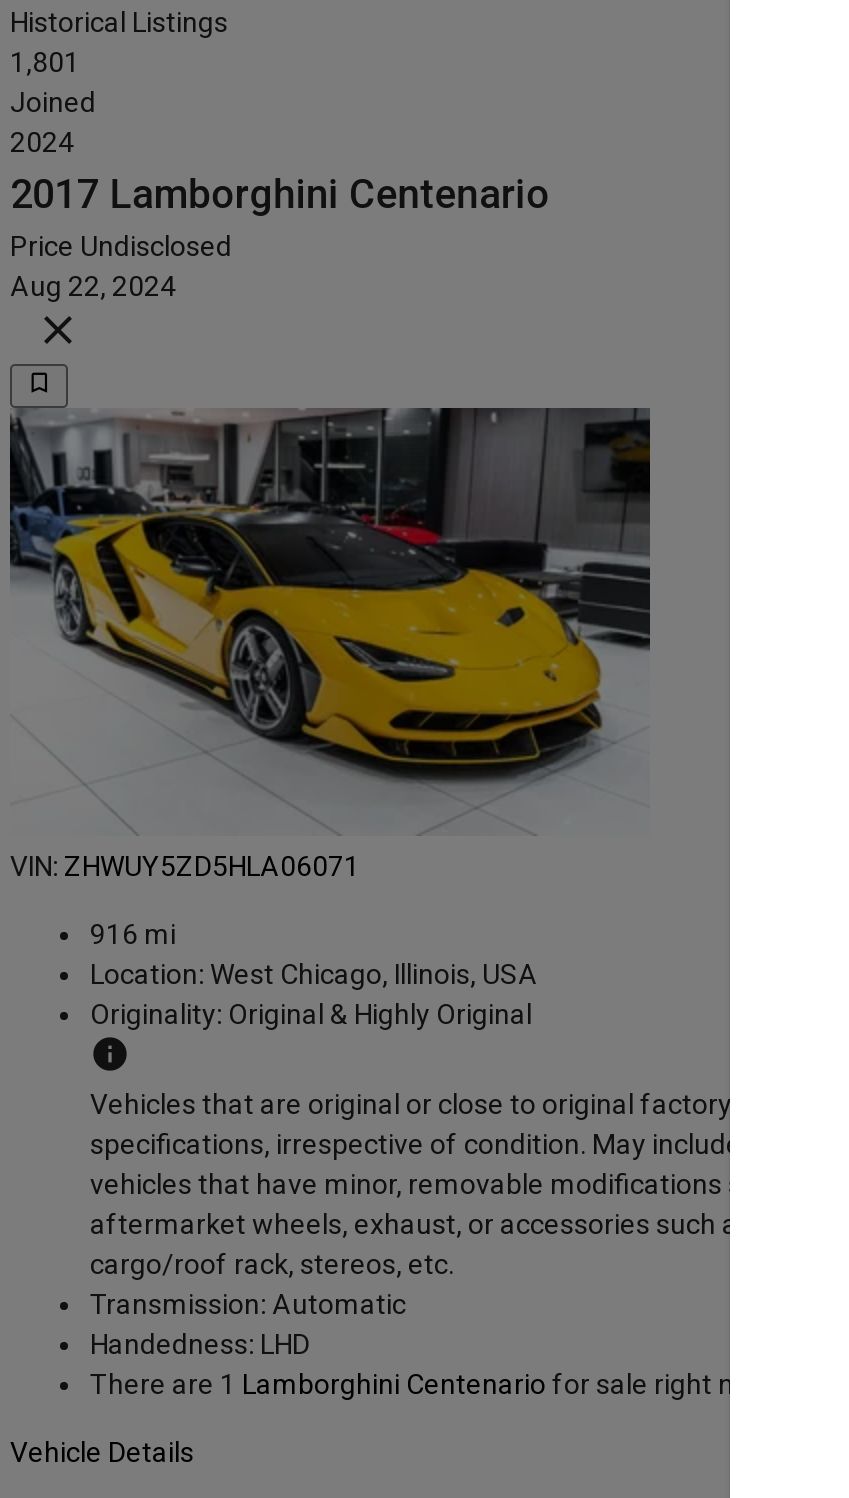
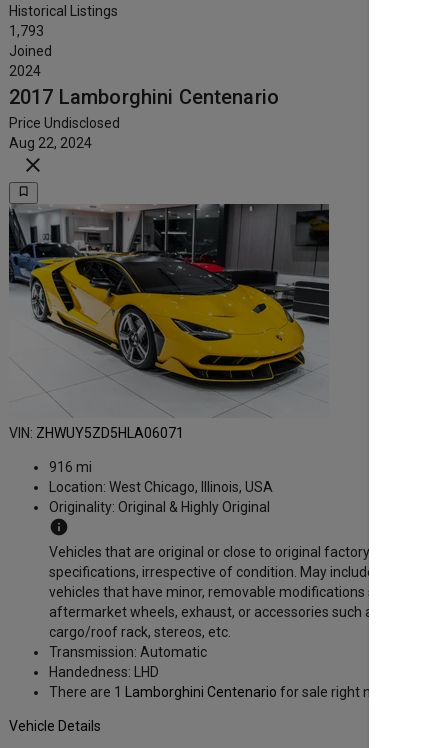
- 1,801
+ 1,793
